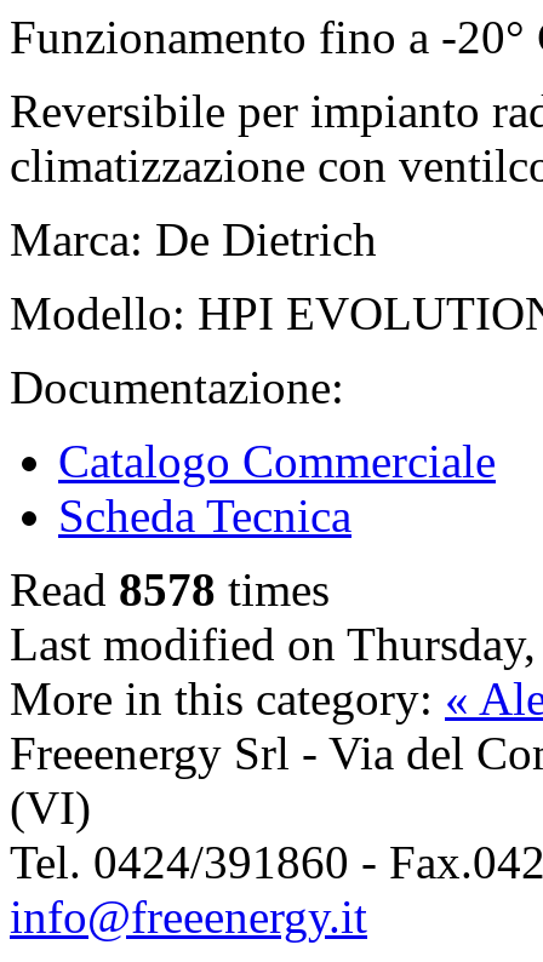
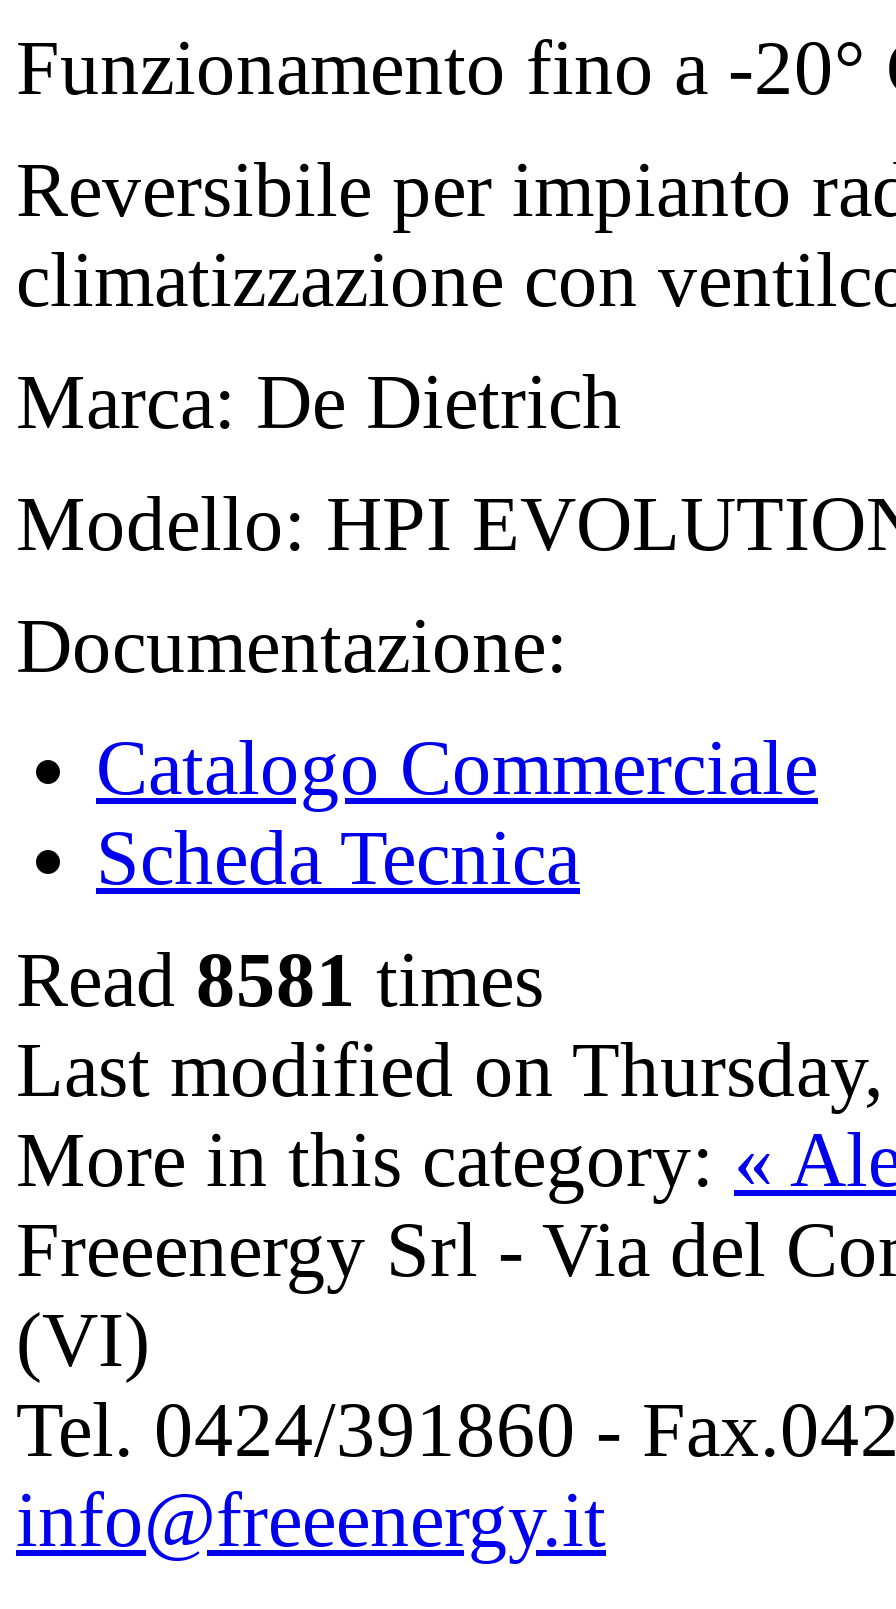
- Read 8578 times
+ Read 8581 times
